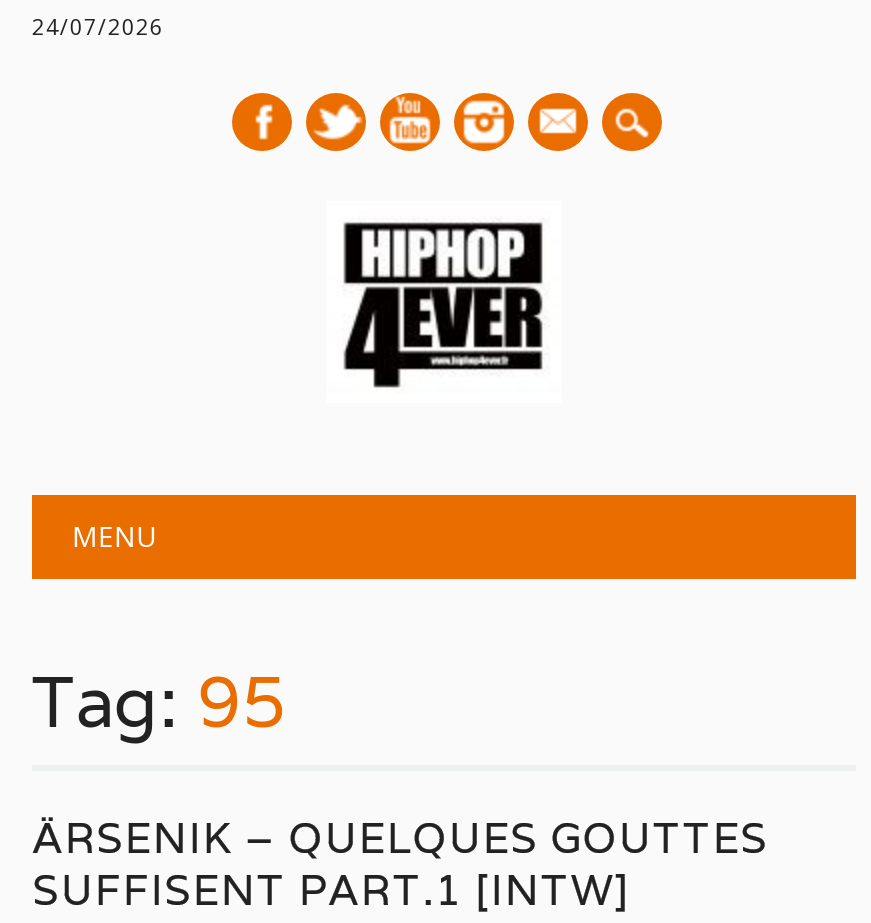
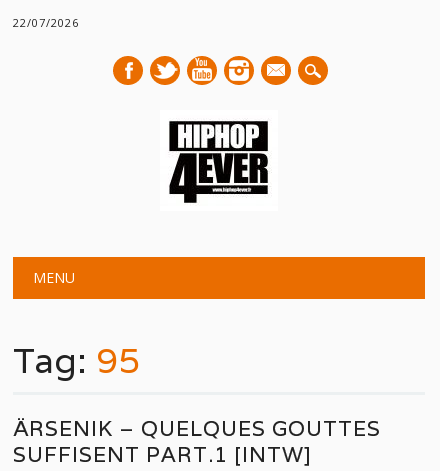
- 24/07/2026
+ 22/07/2026
